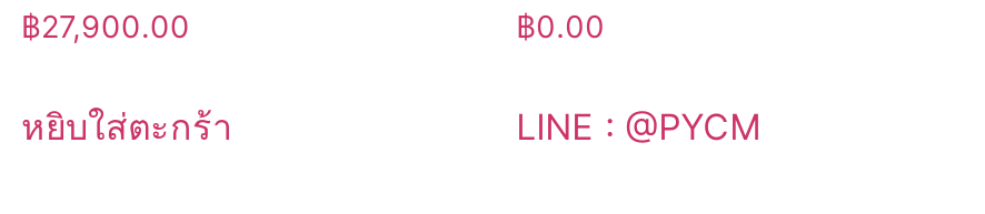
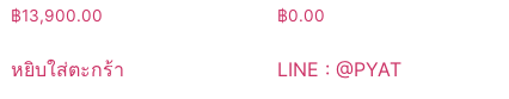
- ฿27,900.00
+ ฿13,900.00

- LINE : @PYCM
+ LINE : @PYAT
